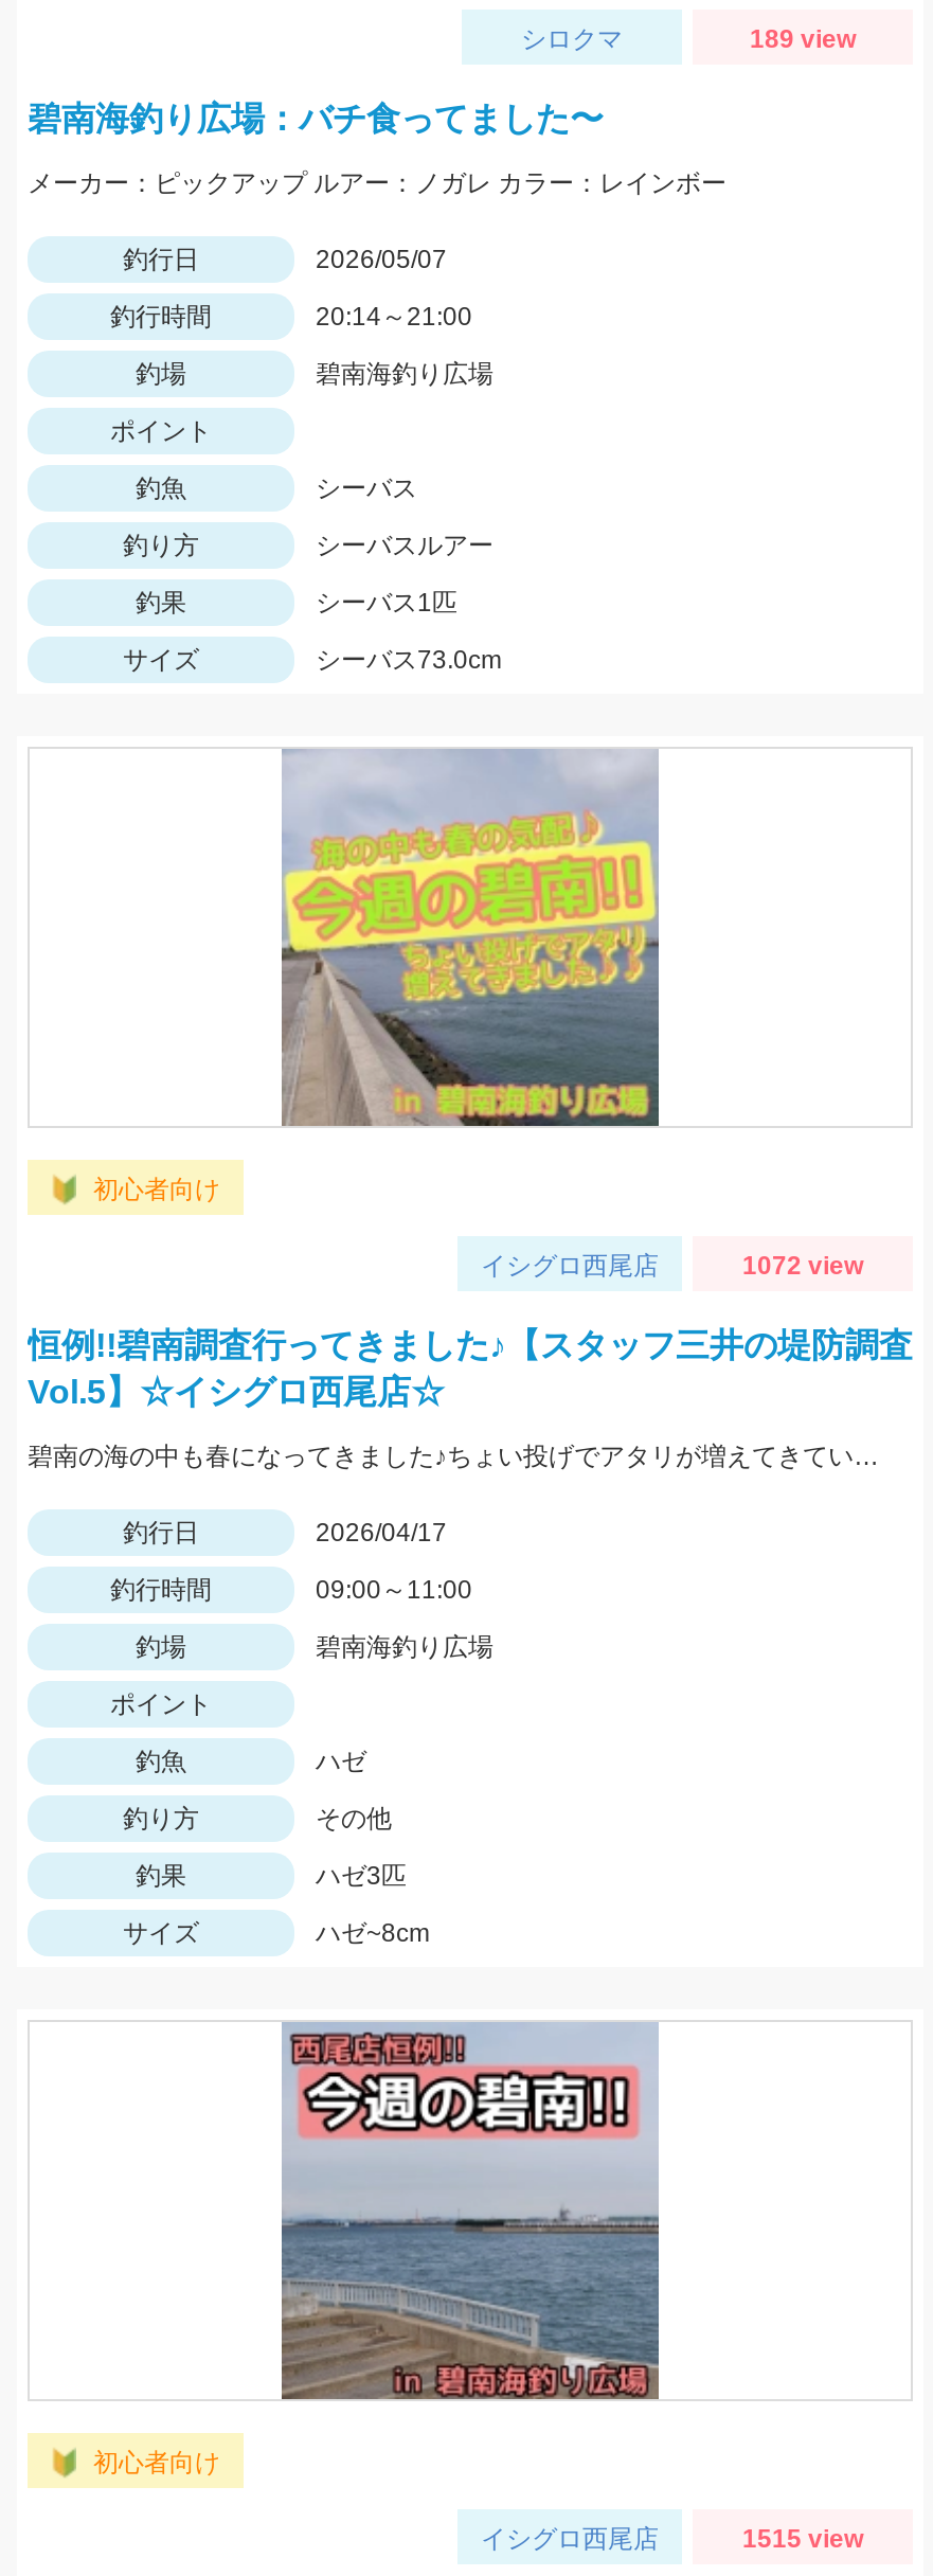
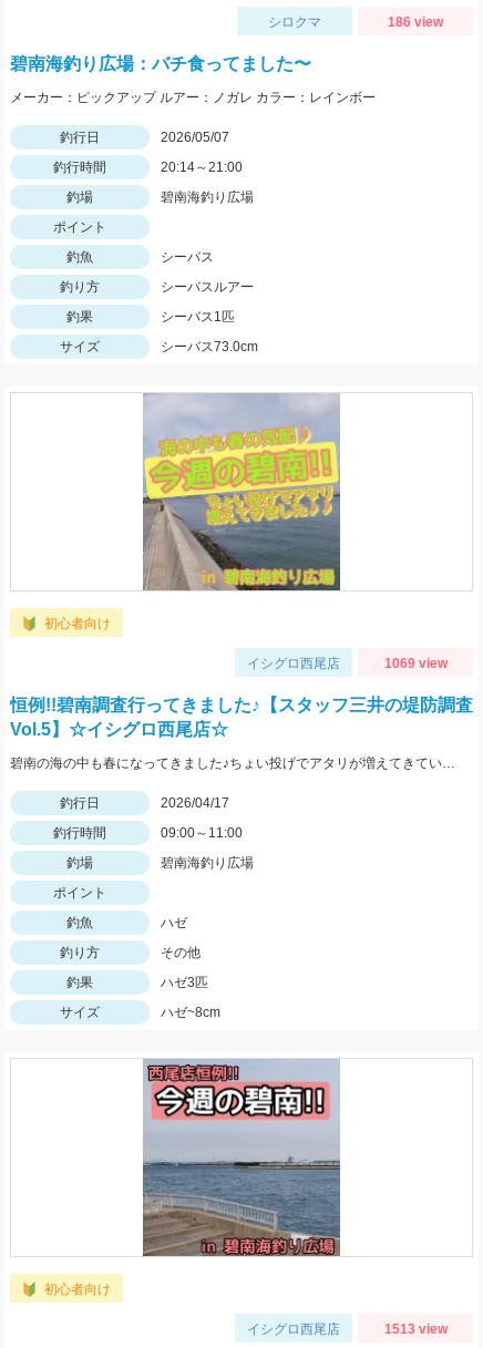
- 189 view
+ 186 view

- 1072 view
+ 1069 view

- 1515 view
+ 1513 view
